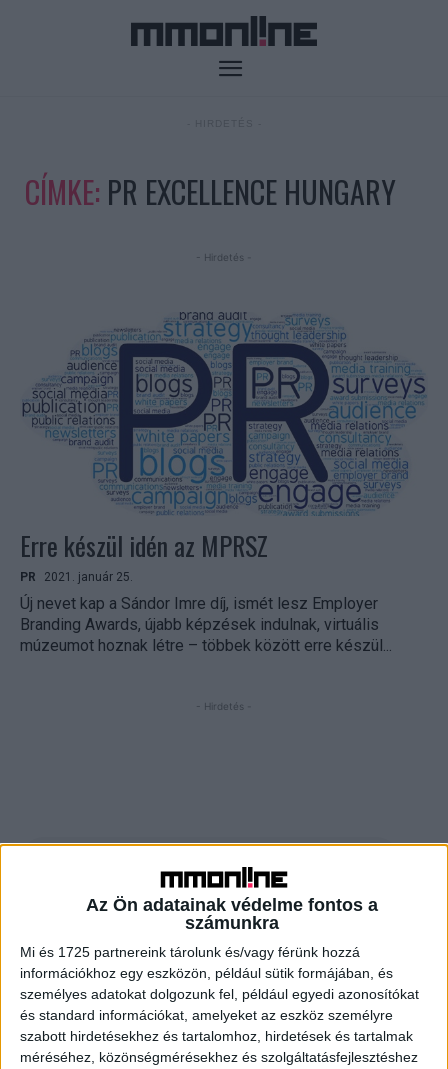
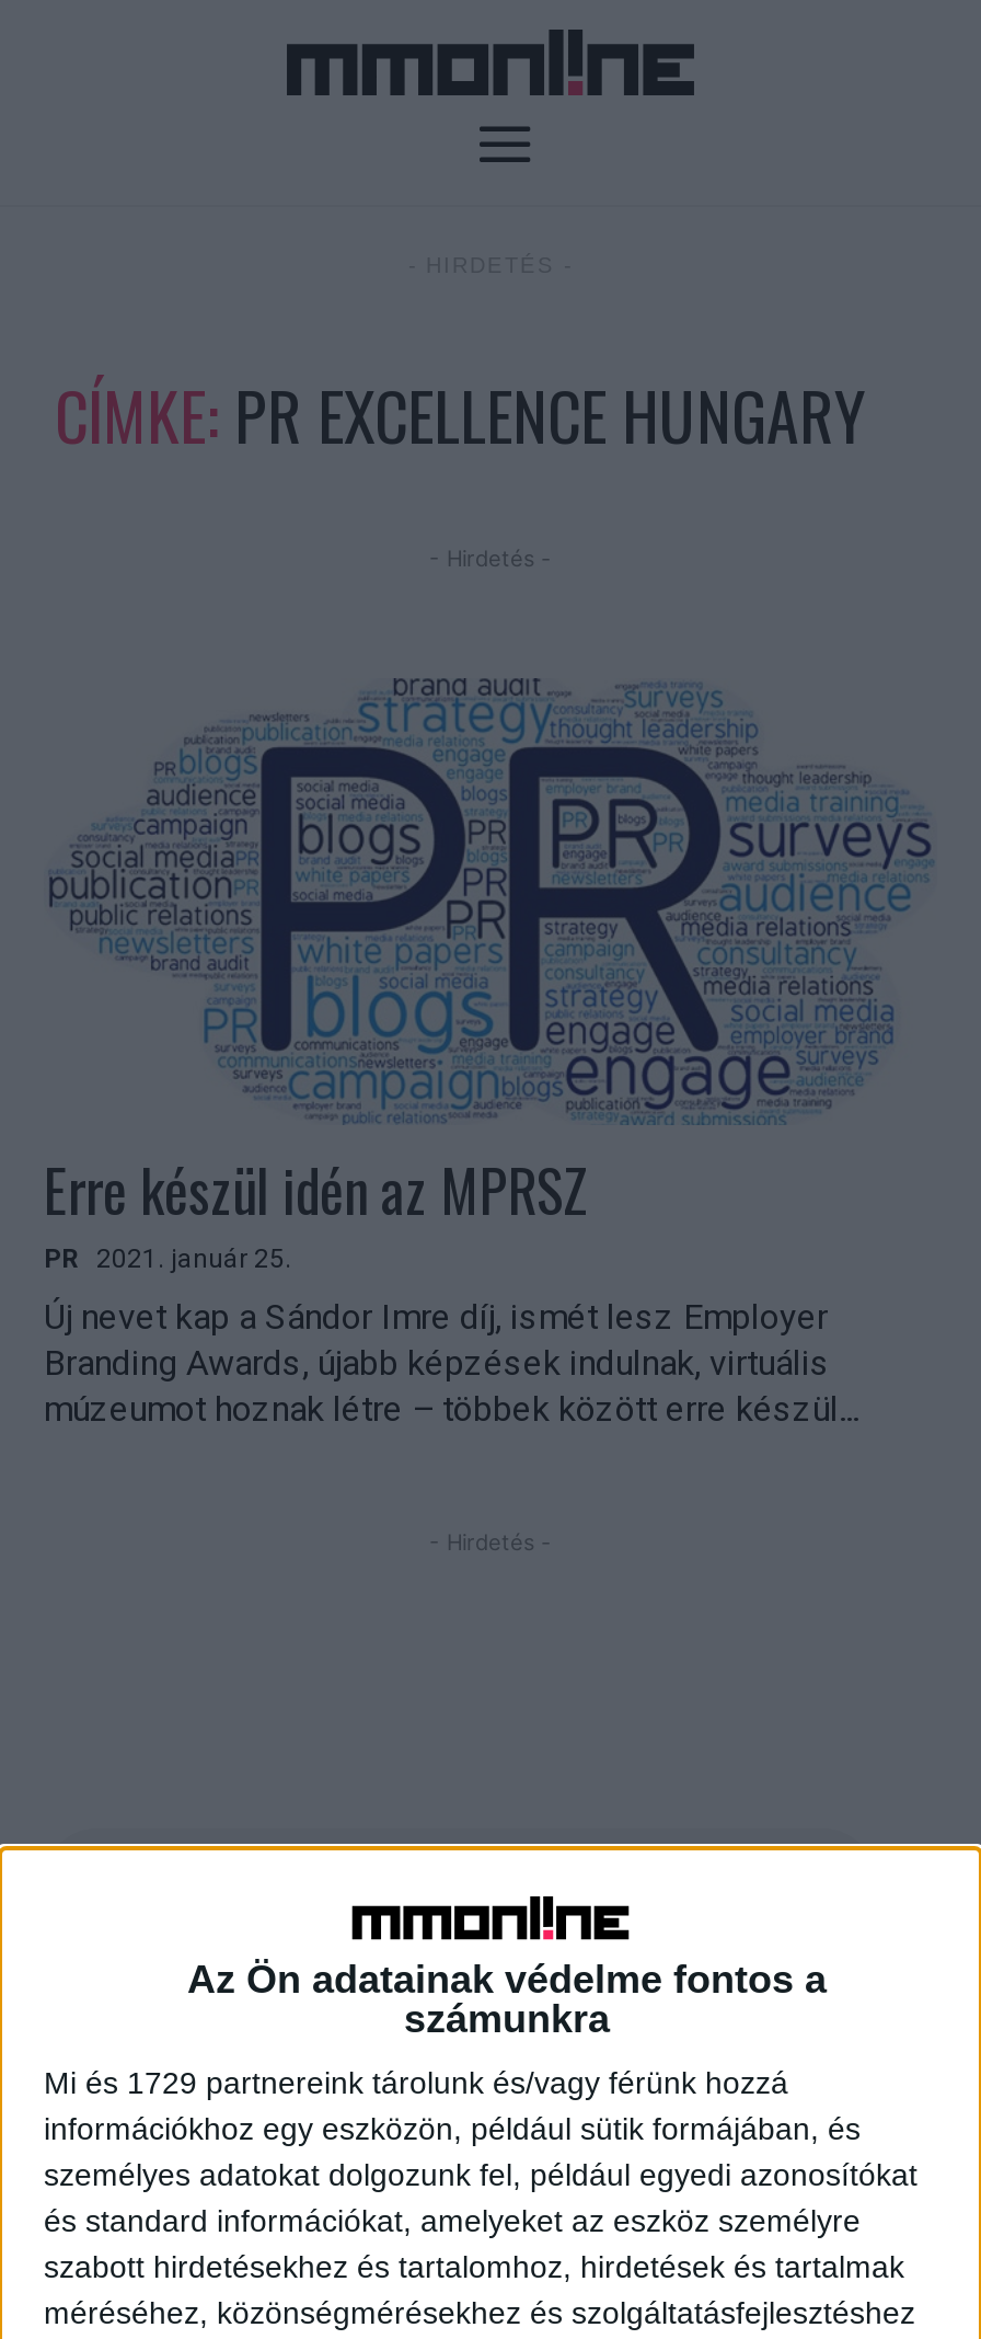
- Mi és 1725 partnereink tárolunk és/vagy férünk hozzá
+ Mi és 1729 partnereink tárolunk és/vagy férünk hozzá
